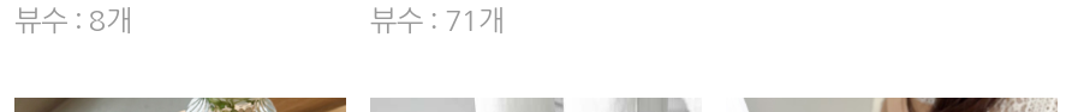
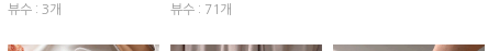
- 뷰수 : 8개
+ 뷰수 : 3개
